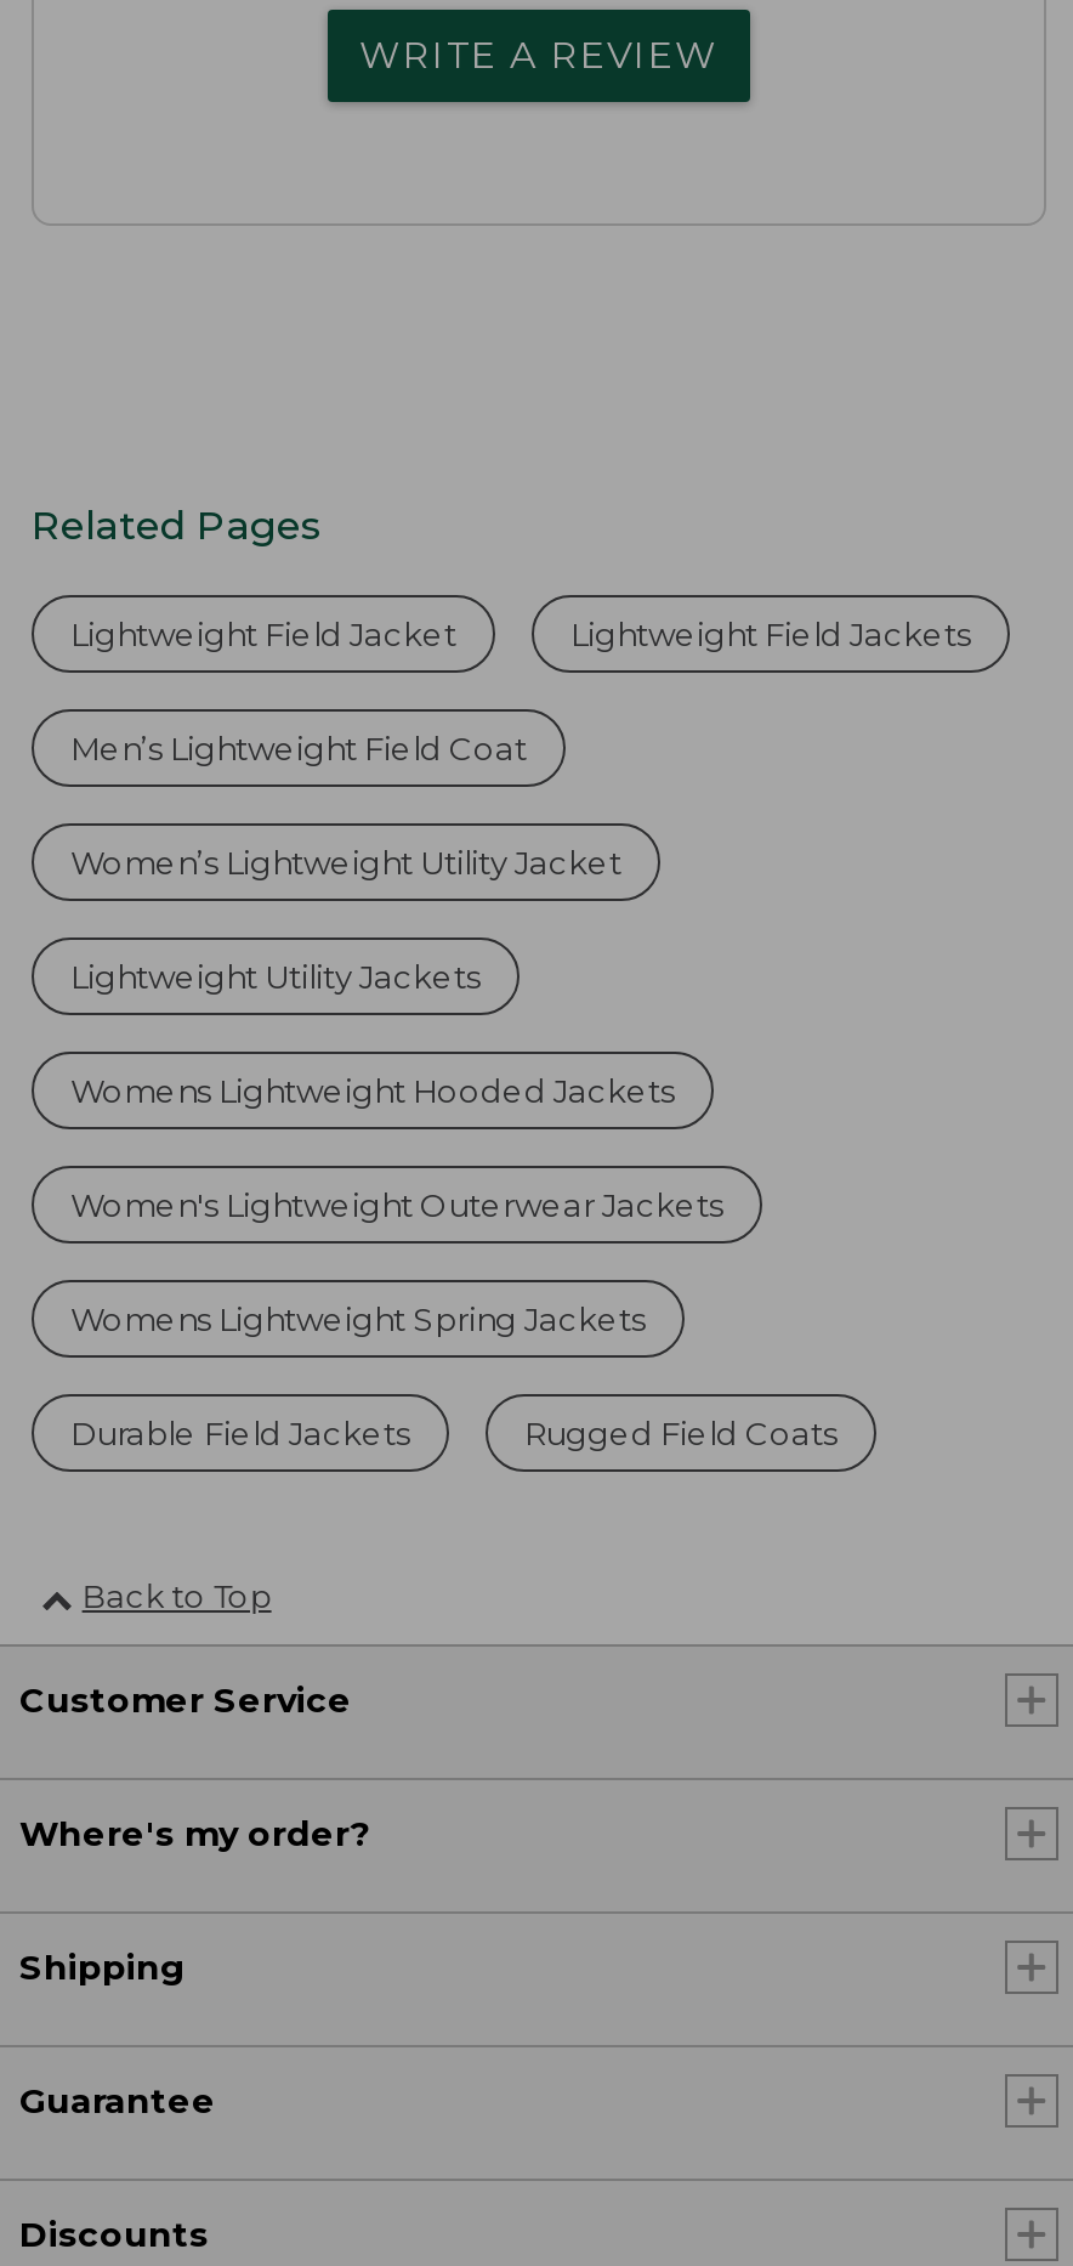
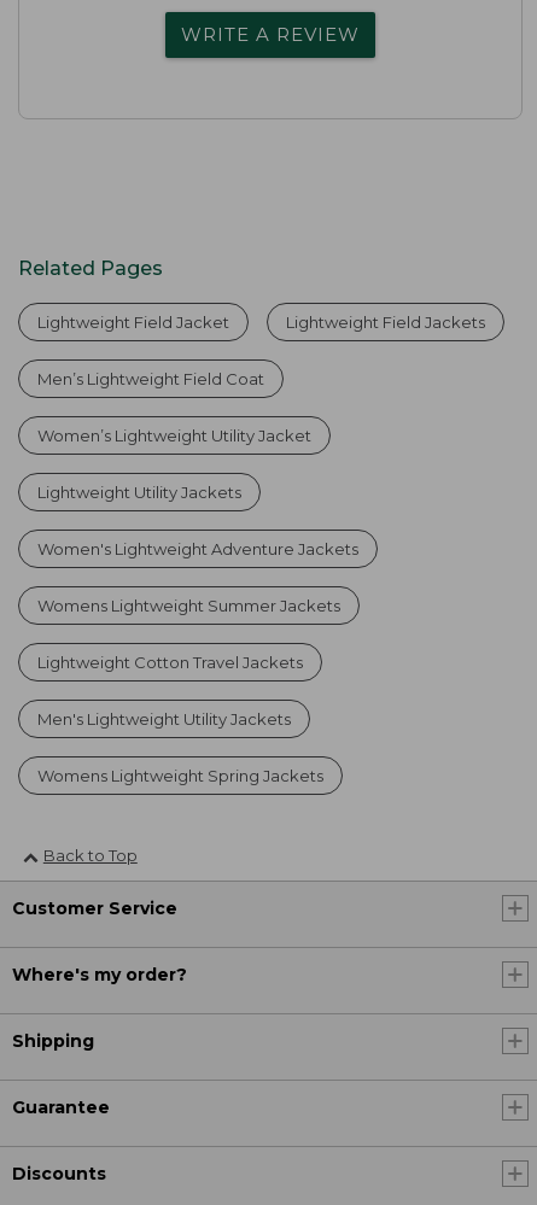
- Womens Lightweight Hooded Jackets
- Women's Lightweight Outerwear Jackets
+ Women's Lightweight Adventure Jackets
+ Womens Lightweight Summer Jackets
+ Lightweight Cotton Travel Jackets
+ Men's Lightweight Utility Jackets

moved down: Womens Lightweight Spring Jackets

- Durable Field Jackets
- Rugged Field Coats
